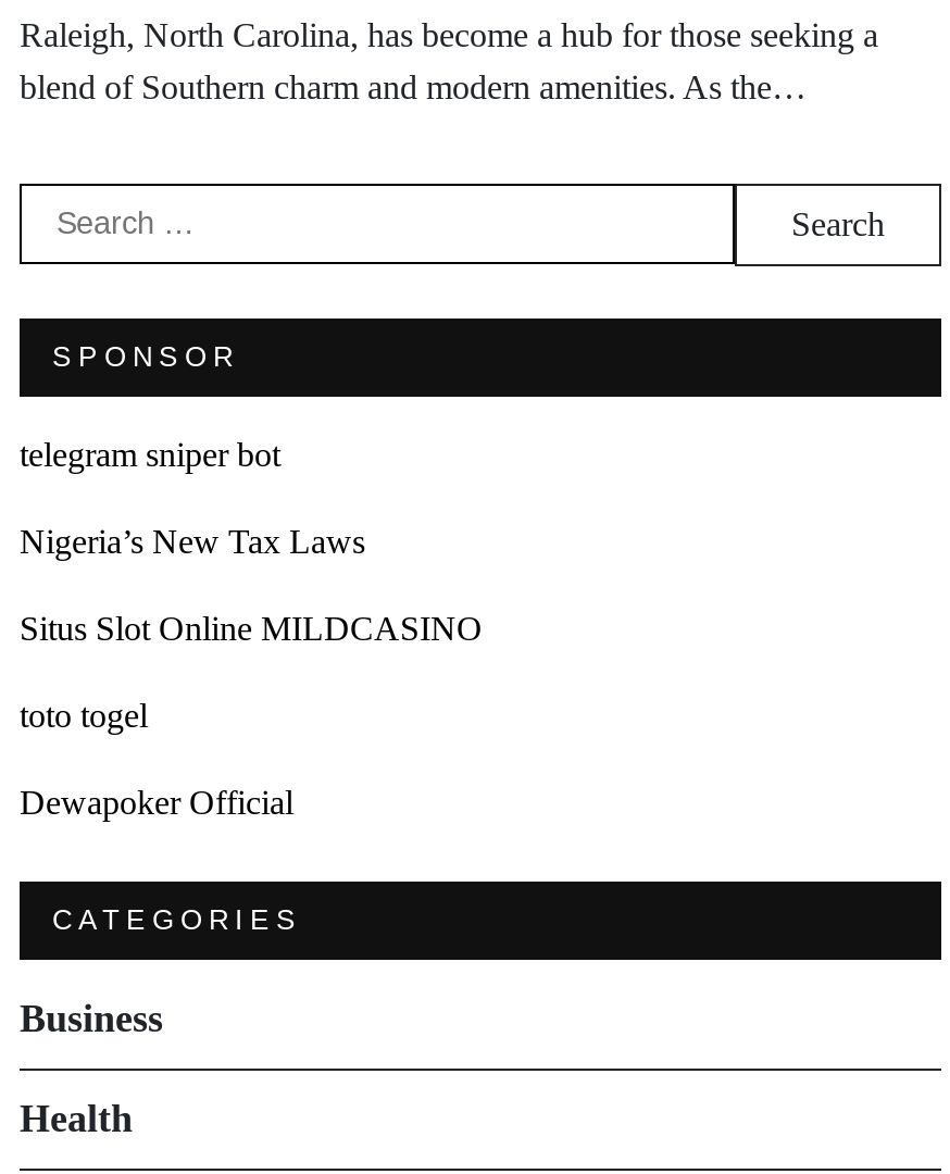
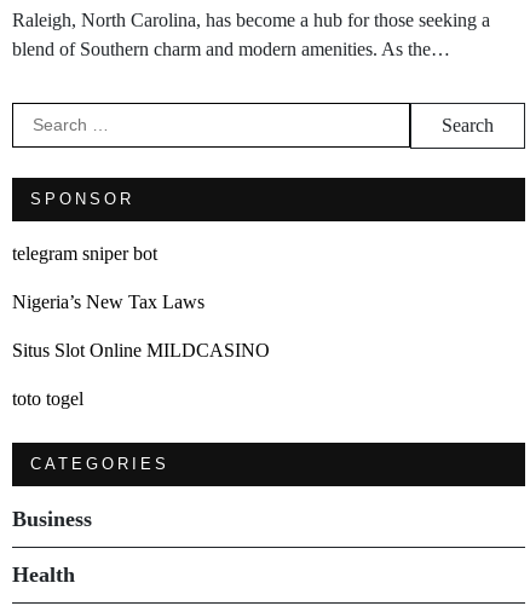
- Dewapoker Official
